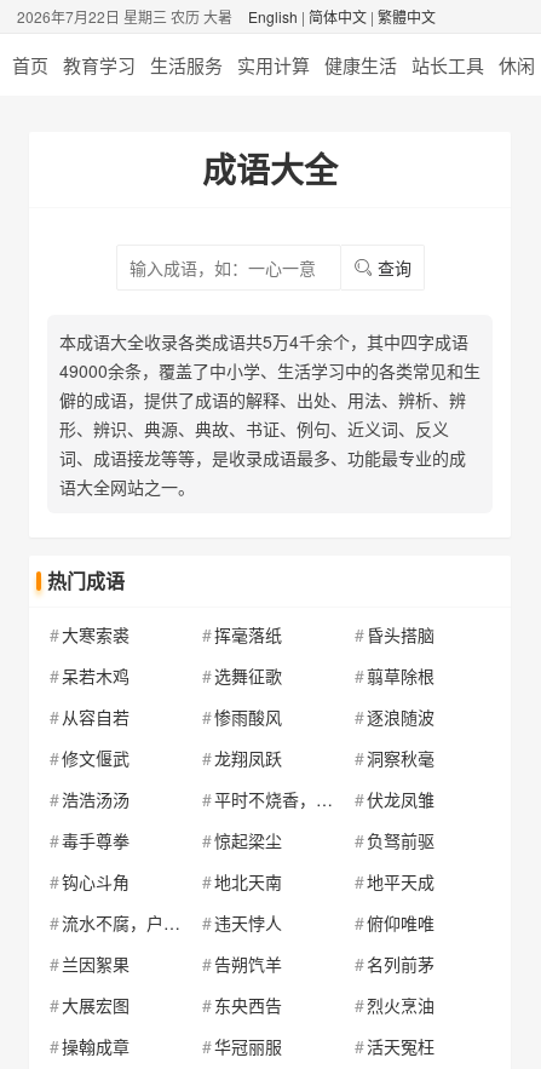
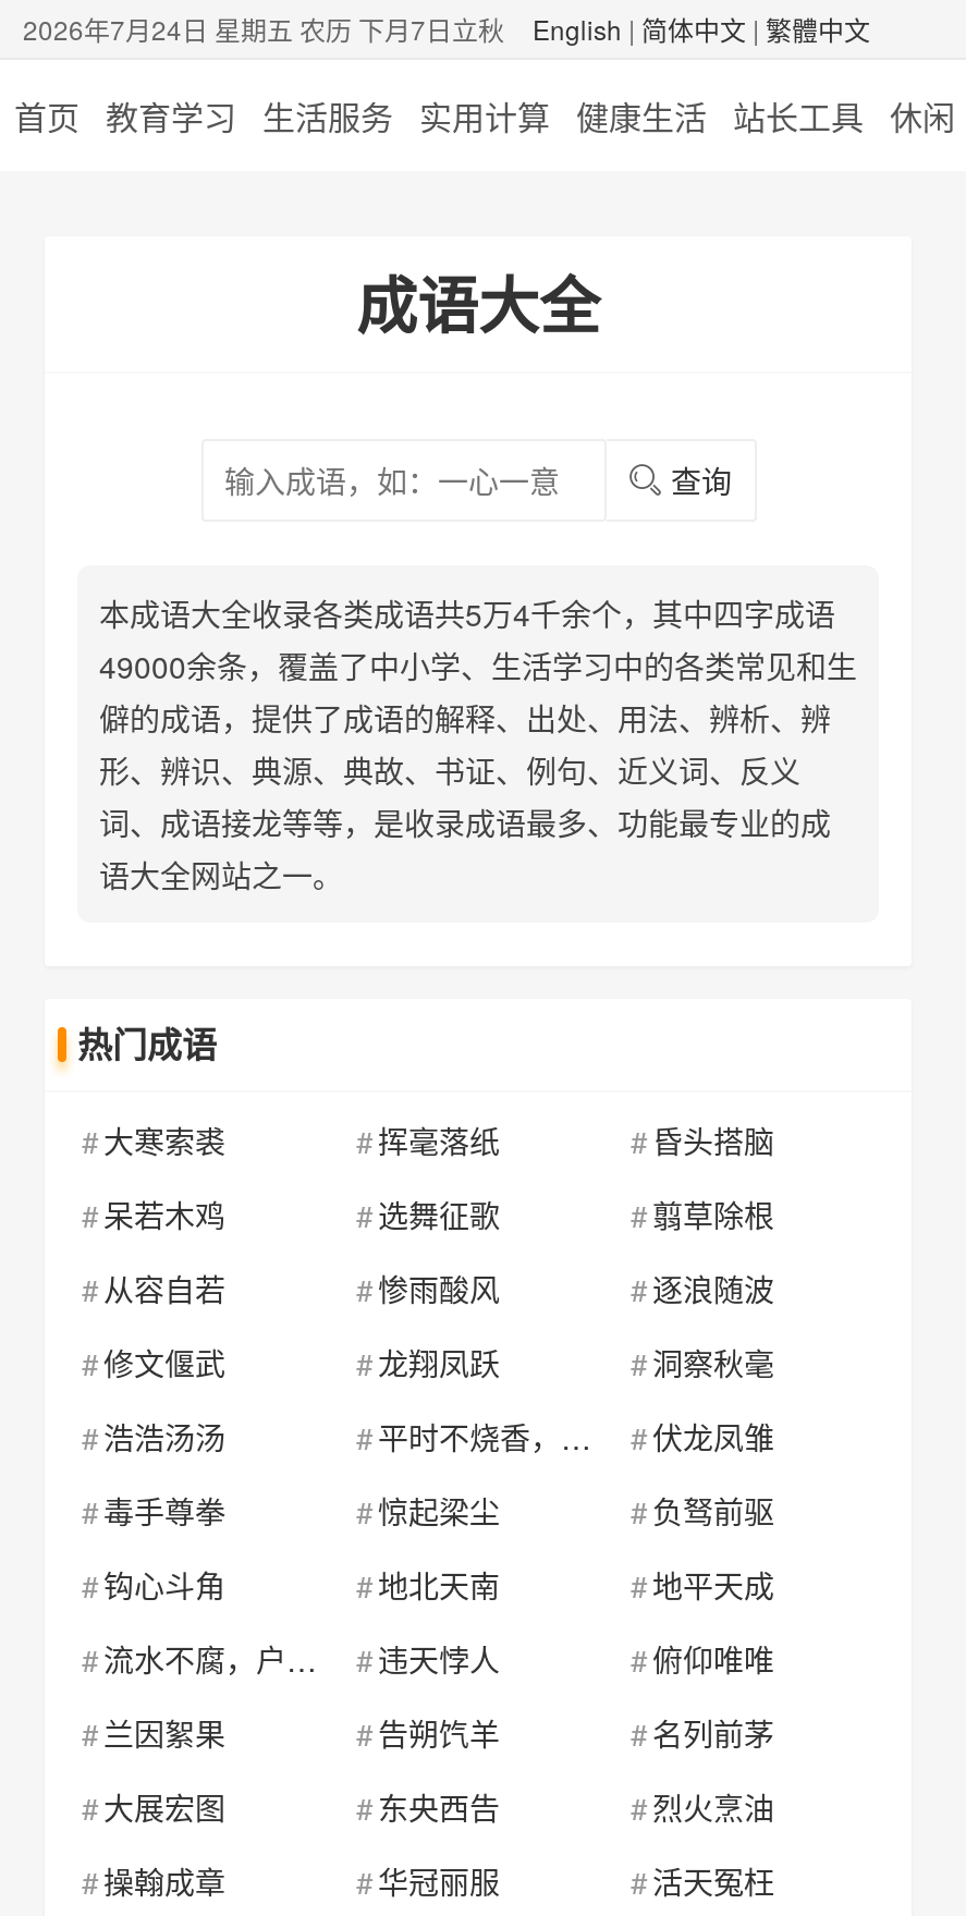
- 2026年7月22日 星期三 农历 大暑
+ 2026年7月24日 星期五 农历 下月7日立秋
